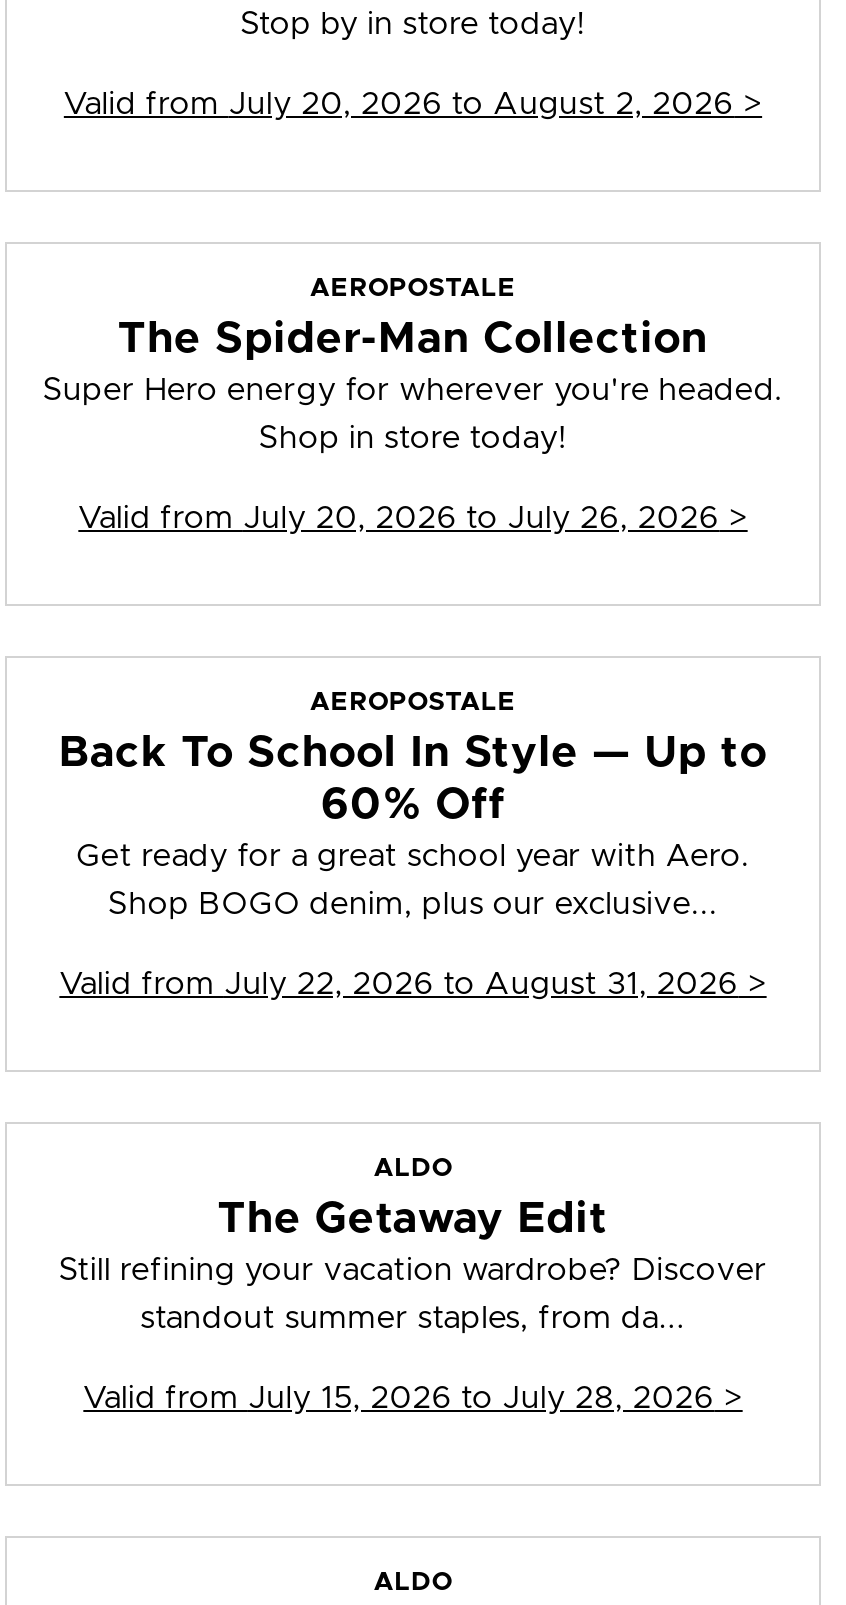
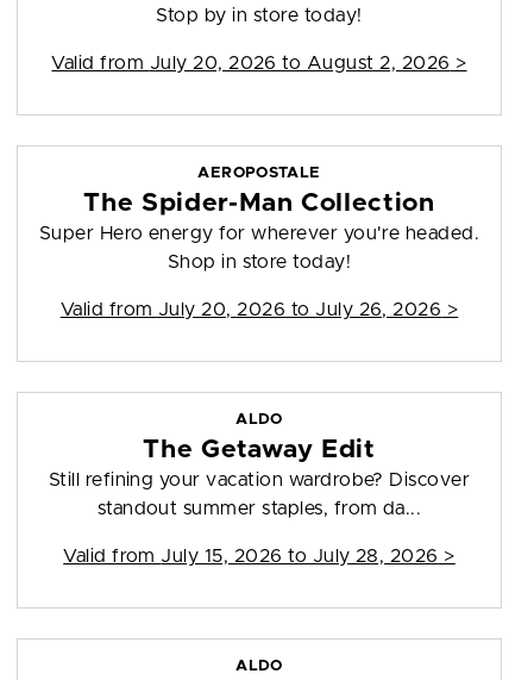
- AEROPOSTALE
- Back To School In Style — Up to
- 60% Off
- Get ready for a great school year with Aero.
- Shop BOGO denim, plus our exclusive...
- Valid from July 22, 2026 to August 31, 2026 >
